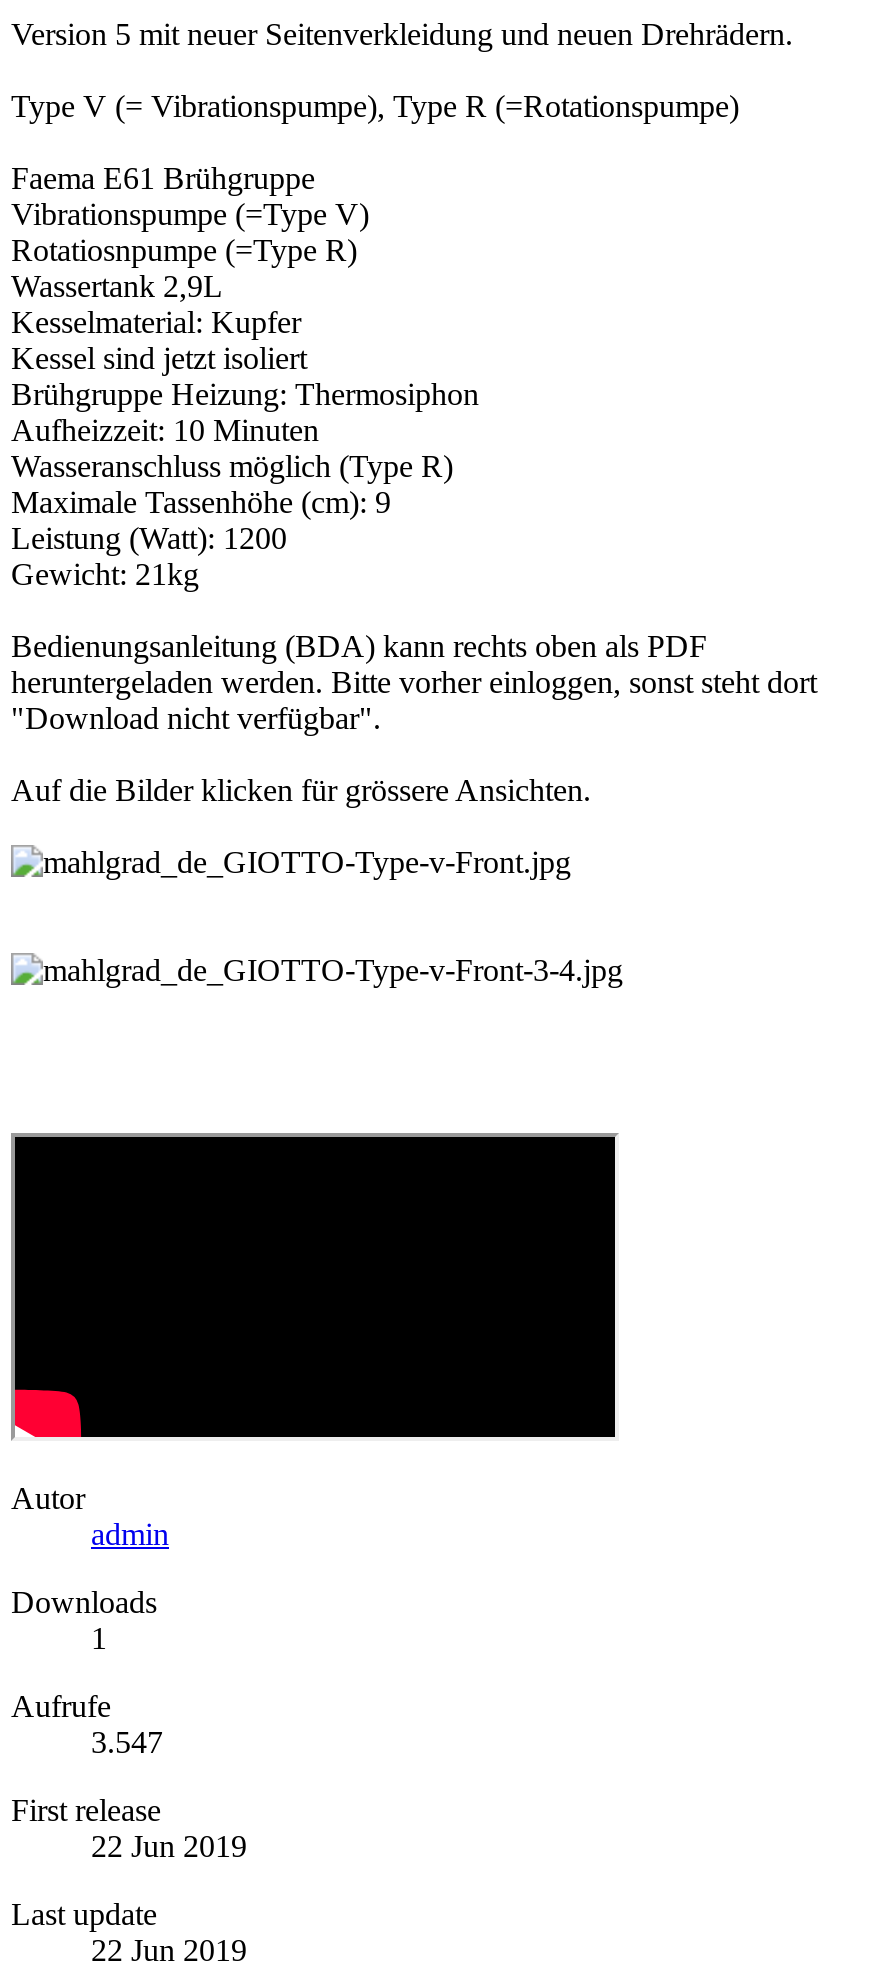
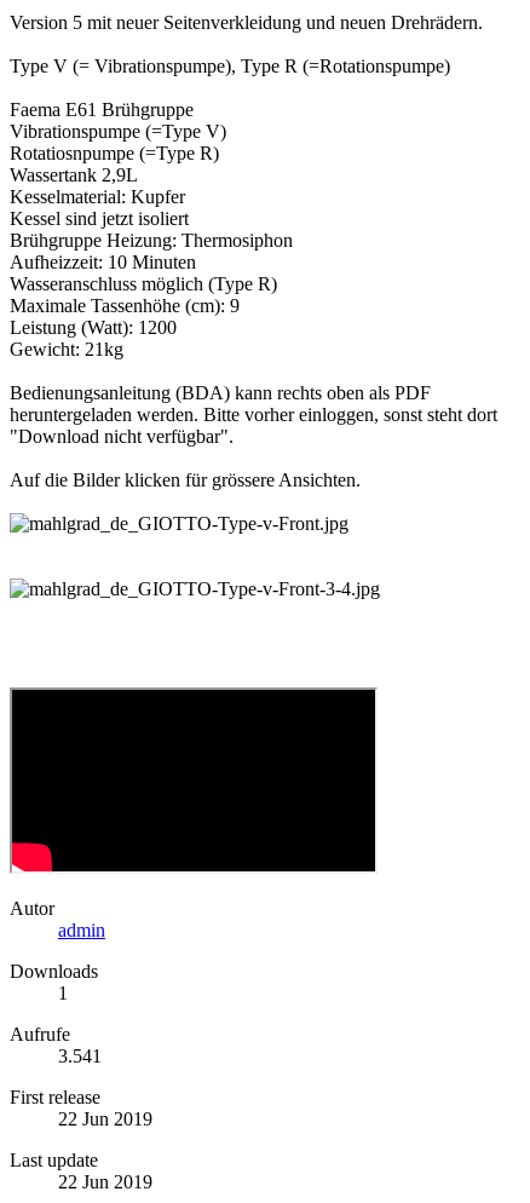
- 3.547
+ 3.541
